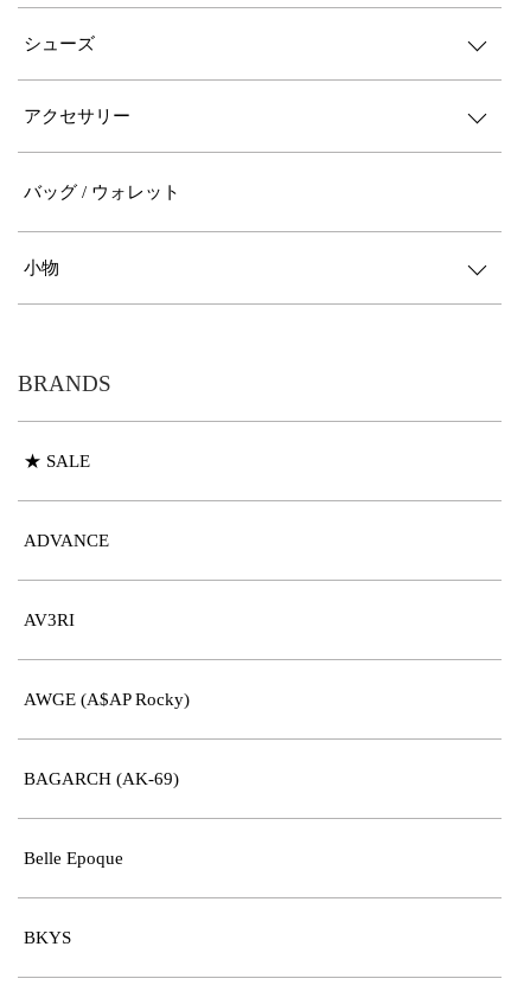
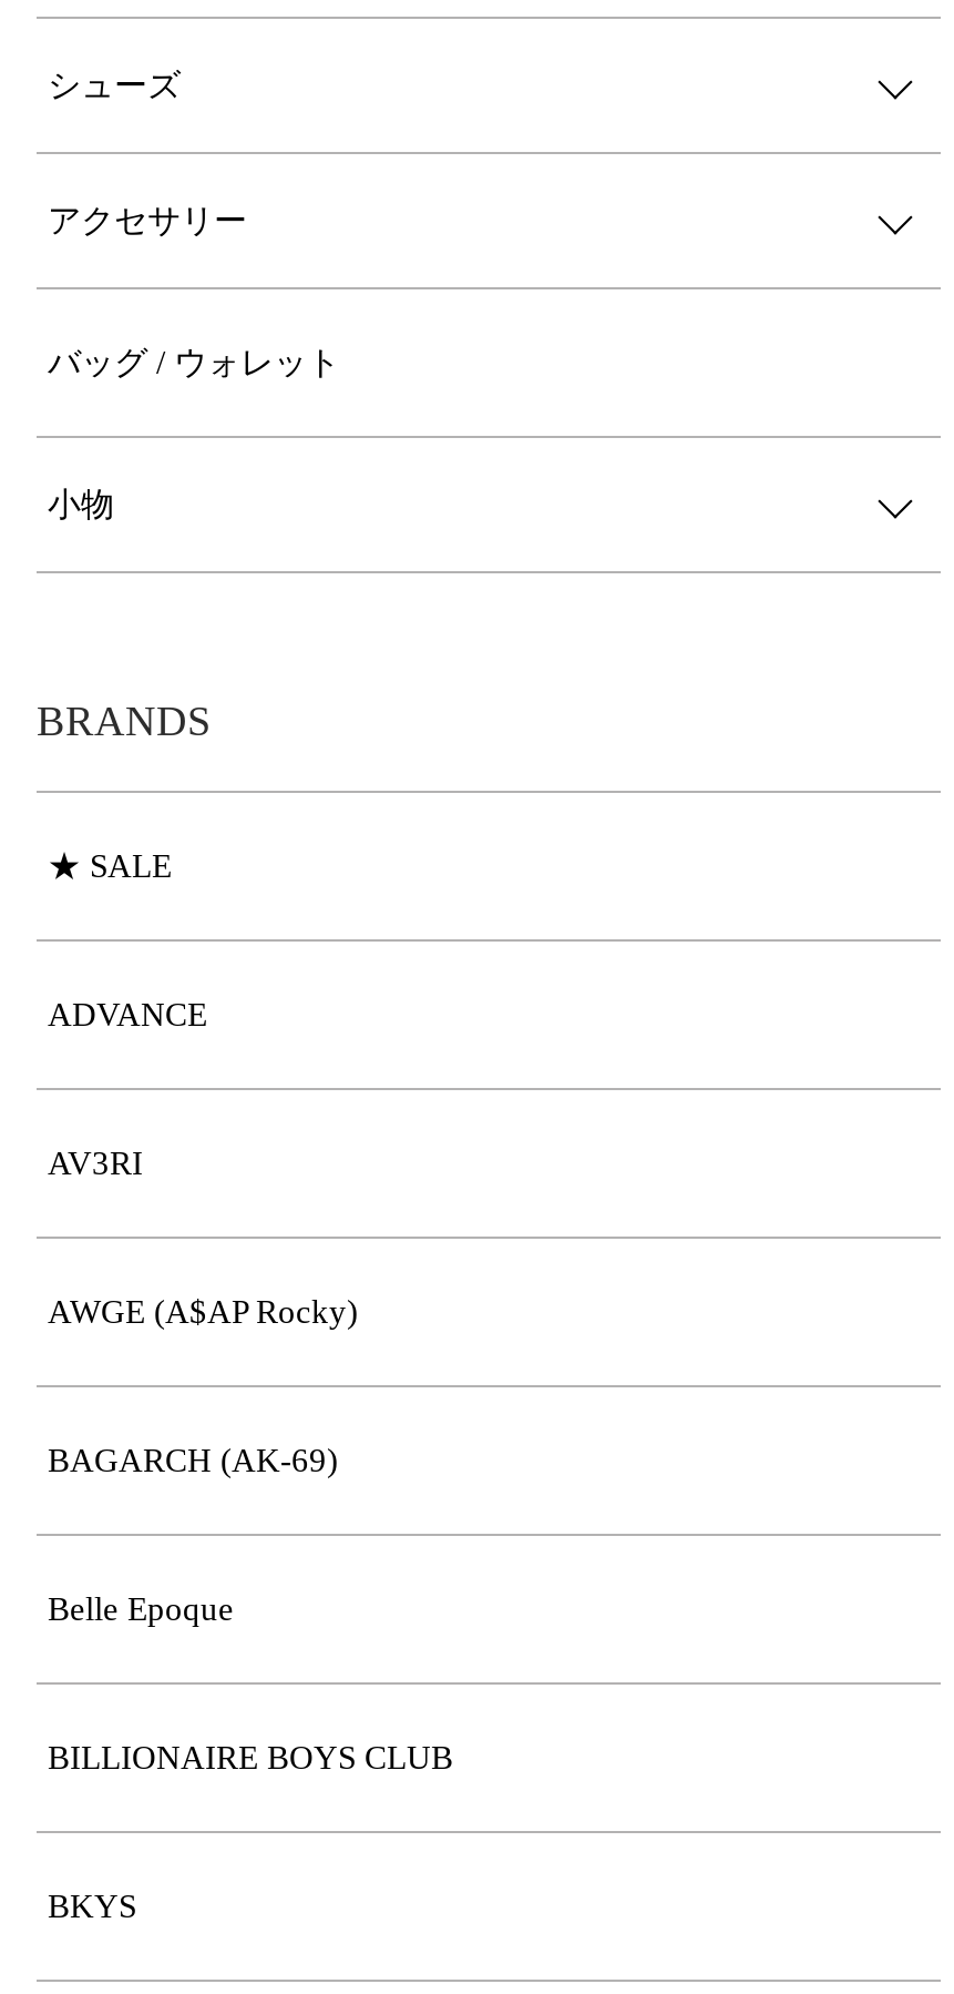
+ BILLIONAIRE BOYS CLUB
